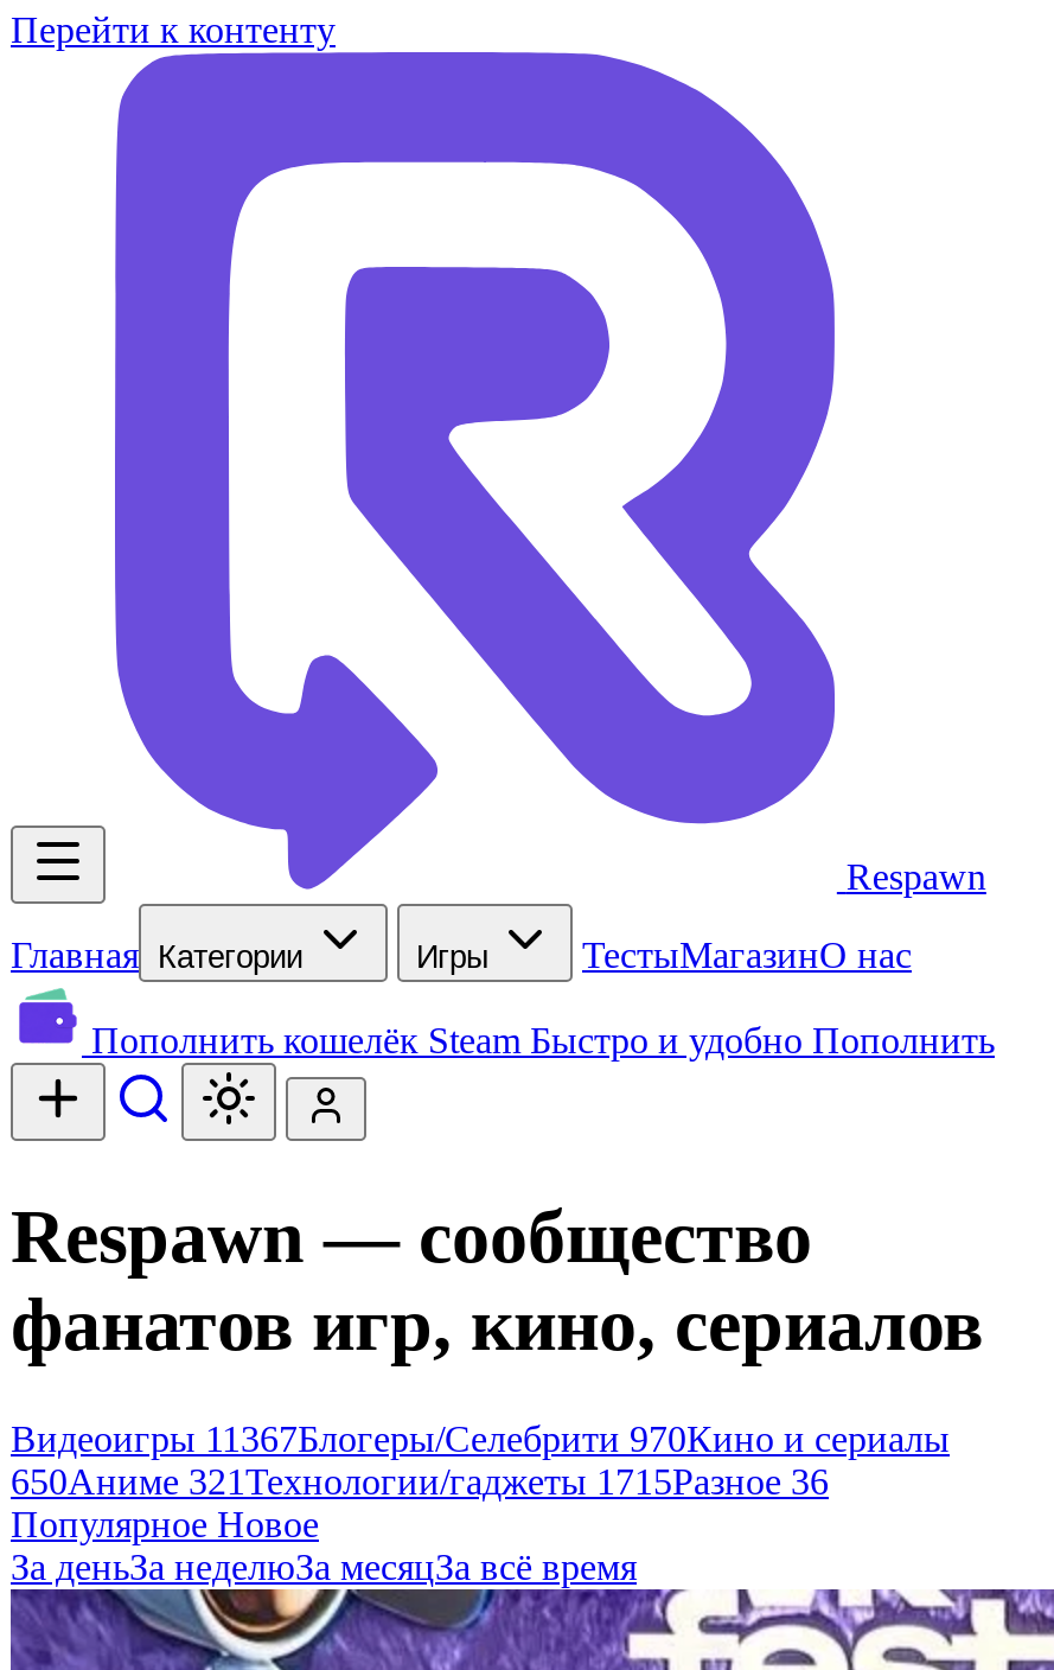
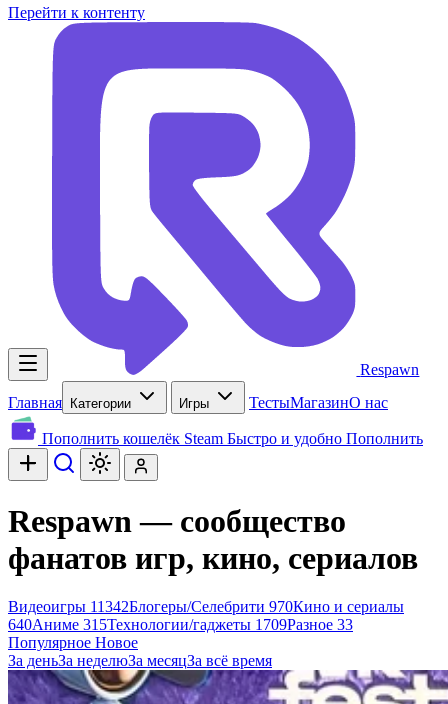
- Видеоигры 11367Блогеры/Селебрити 970Кино и сериалы
+ Видеоигры 11342Блогеры/Селебрити 970Кино и сериалы

- 650Аниме 321 Технологии/гаджеты 1715Разное 36
+ 640Аниме 315 Технологии/гаджеты 1709Разное 33
